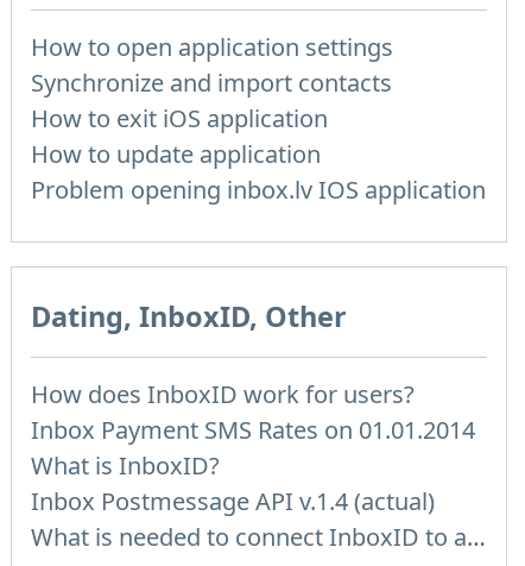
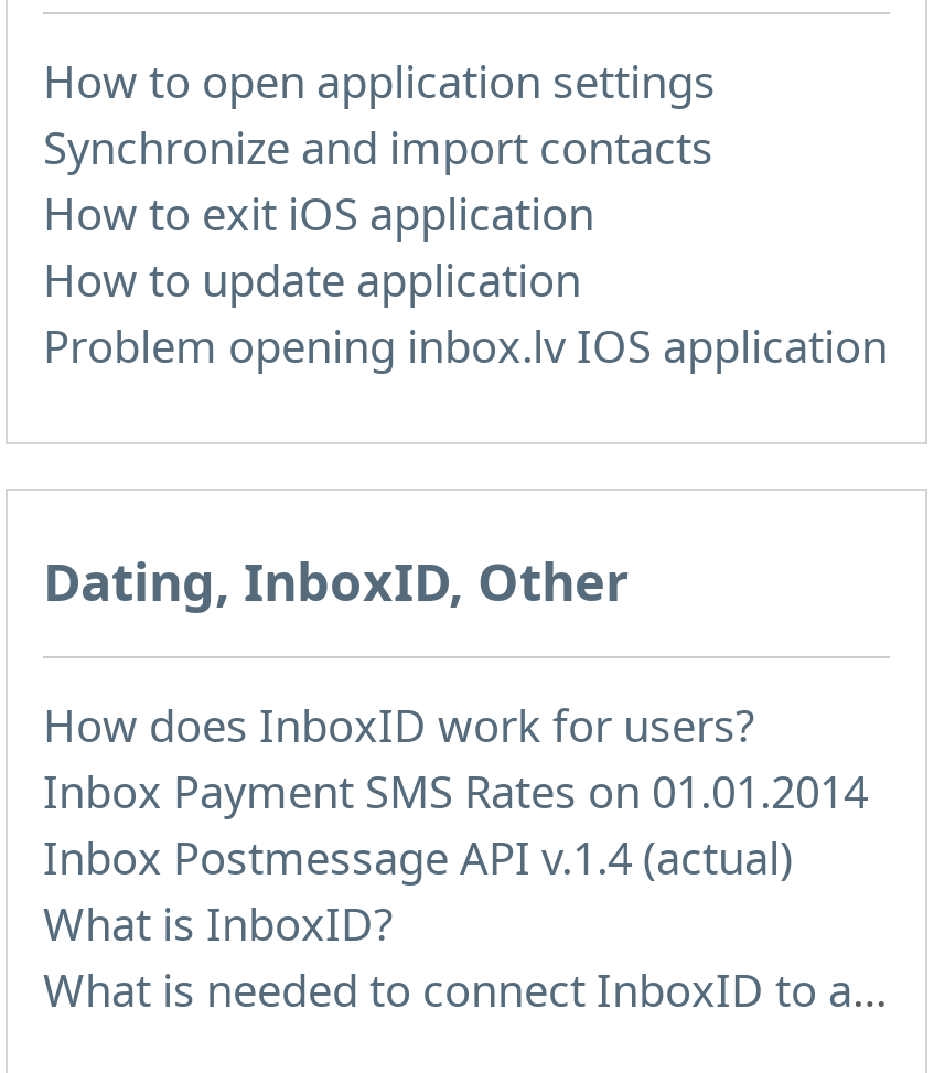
moved down: What is InboxID?

moved up: Inbox Postmessage API v.1.4 (actual)
